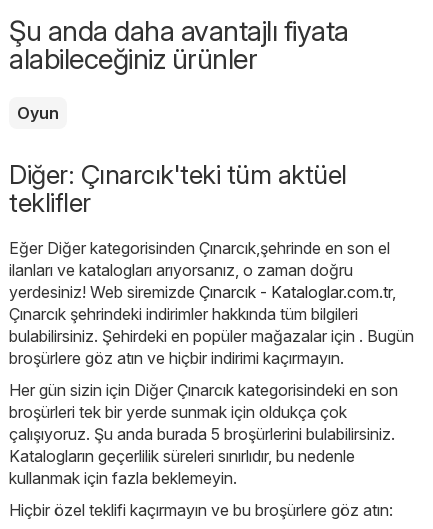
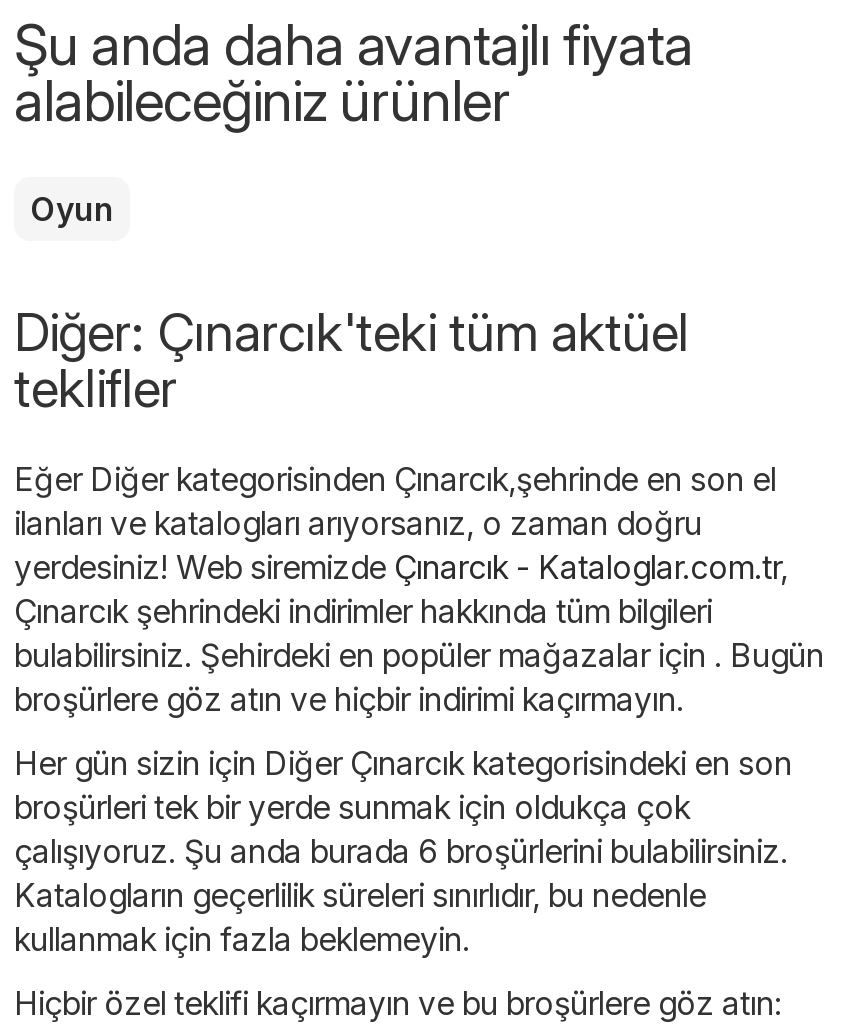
- çalışıyoruz. Şu anda burada 5 broşürlerini bulabilirsiniz.
+ çalışıyoruz. Şu anda burada 6 broşürlerini bulabilirsiniz.
